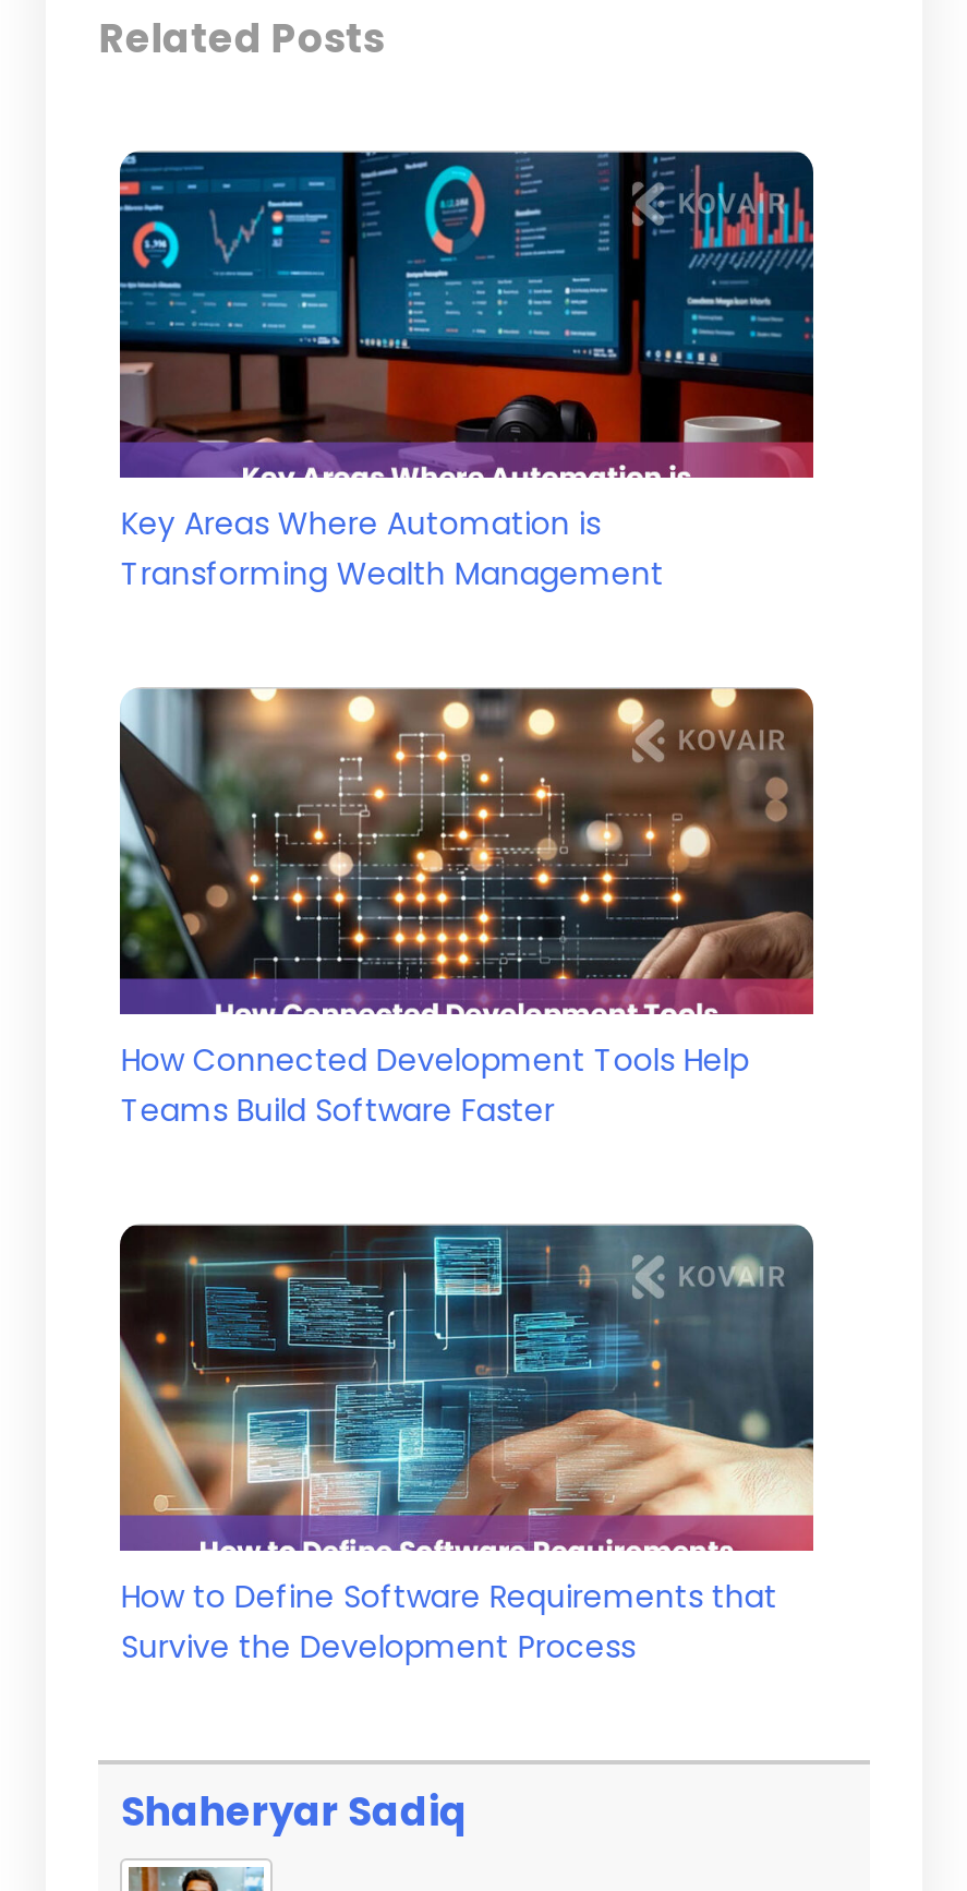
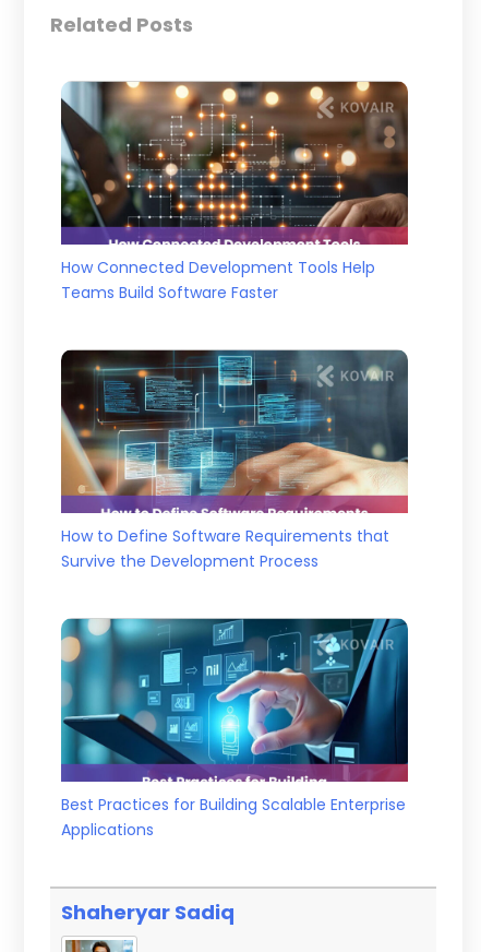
- [image]
- Key Areas Where Automation is
- Transforming Wealth Management

moved up: [image] | How Connected Development Tools Help | Teams Build Software Faster | How to Define Software Requirements that | Survive the Development Process

+ [image]
+ Best Practices for Building Scalable Enterprise
+ Applications
